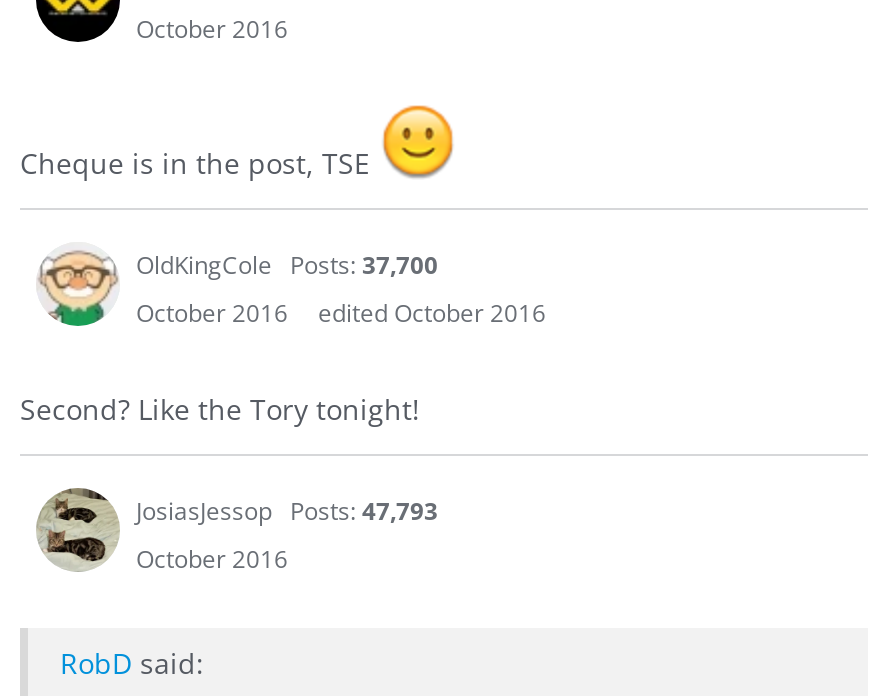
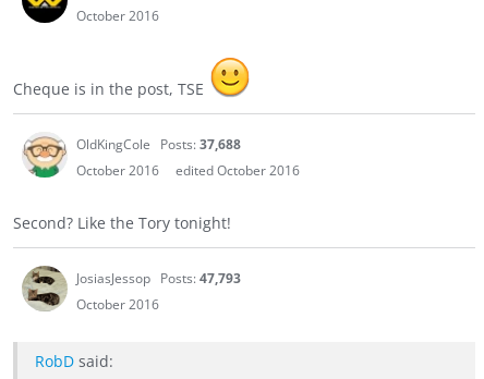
- OldKingCole Posts: 37,700
+ OldKingCole Posts: 37,688
